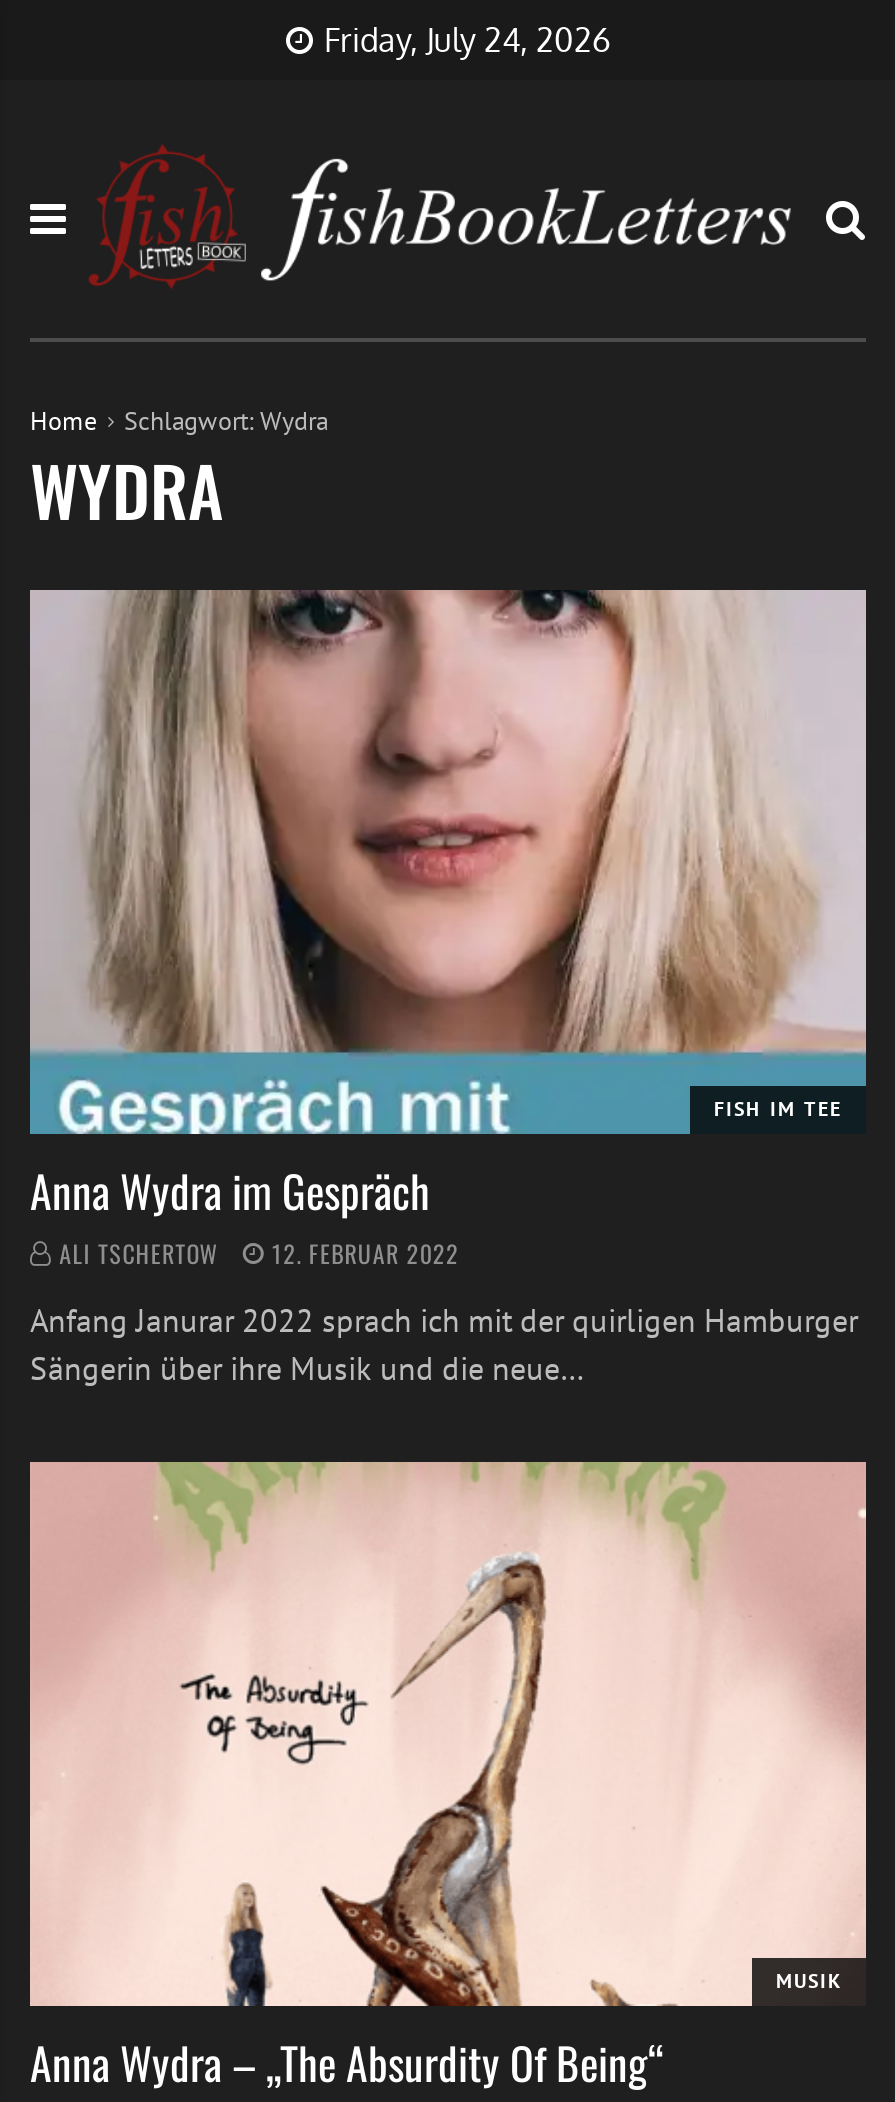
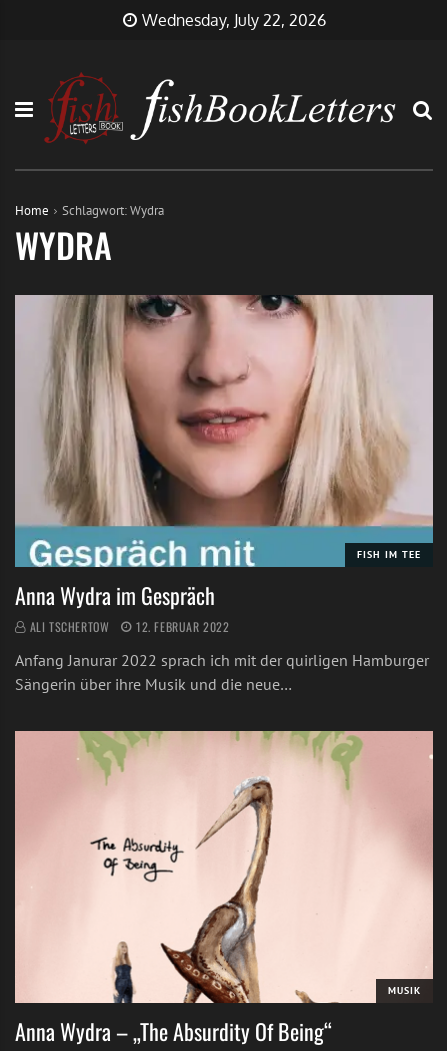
- Friday, July 24, 2026
+ Wednesday, July 22, 2026
